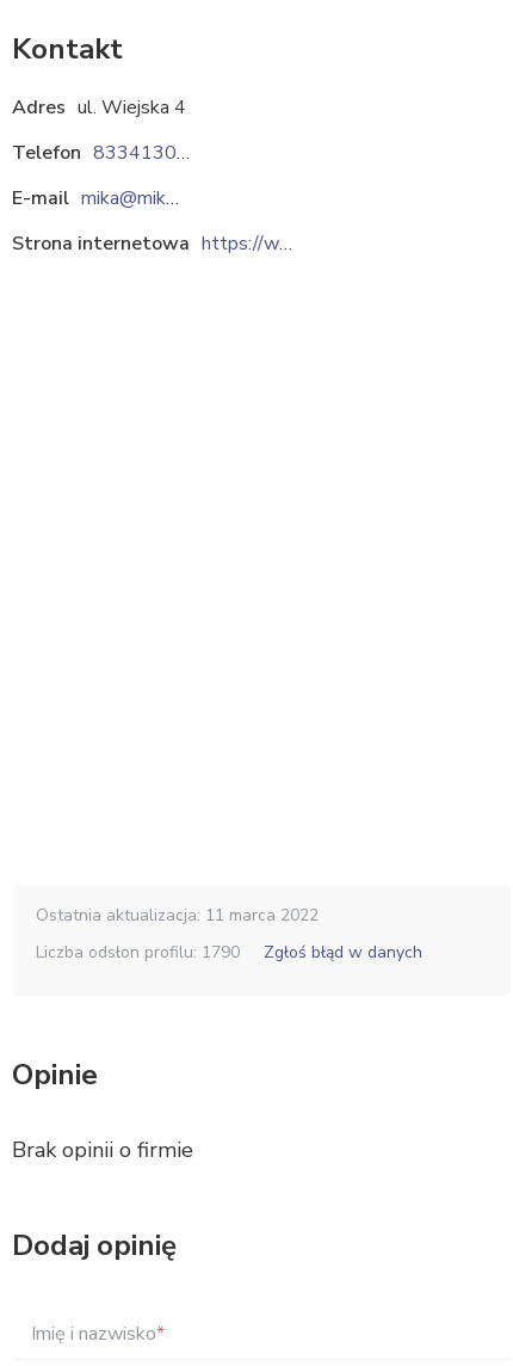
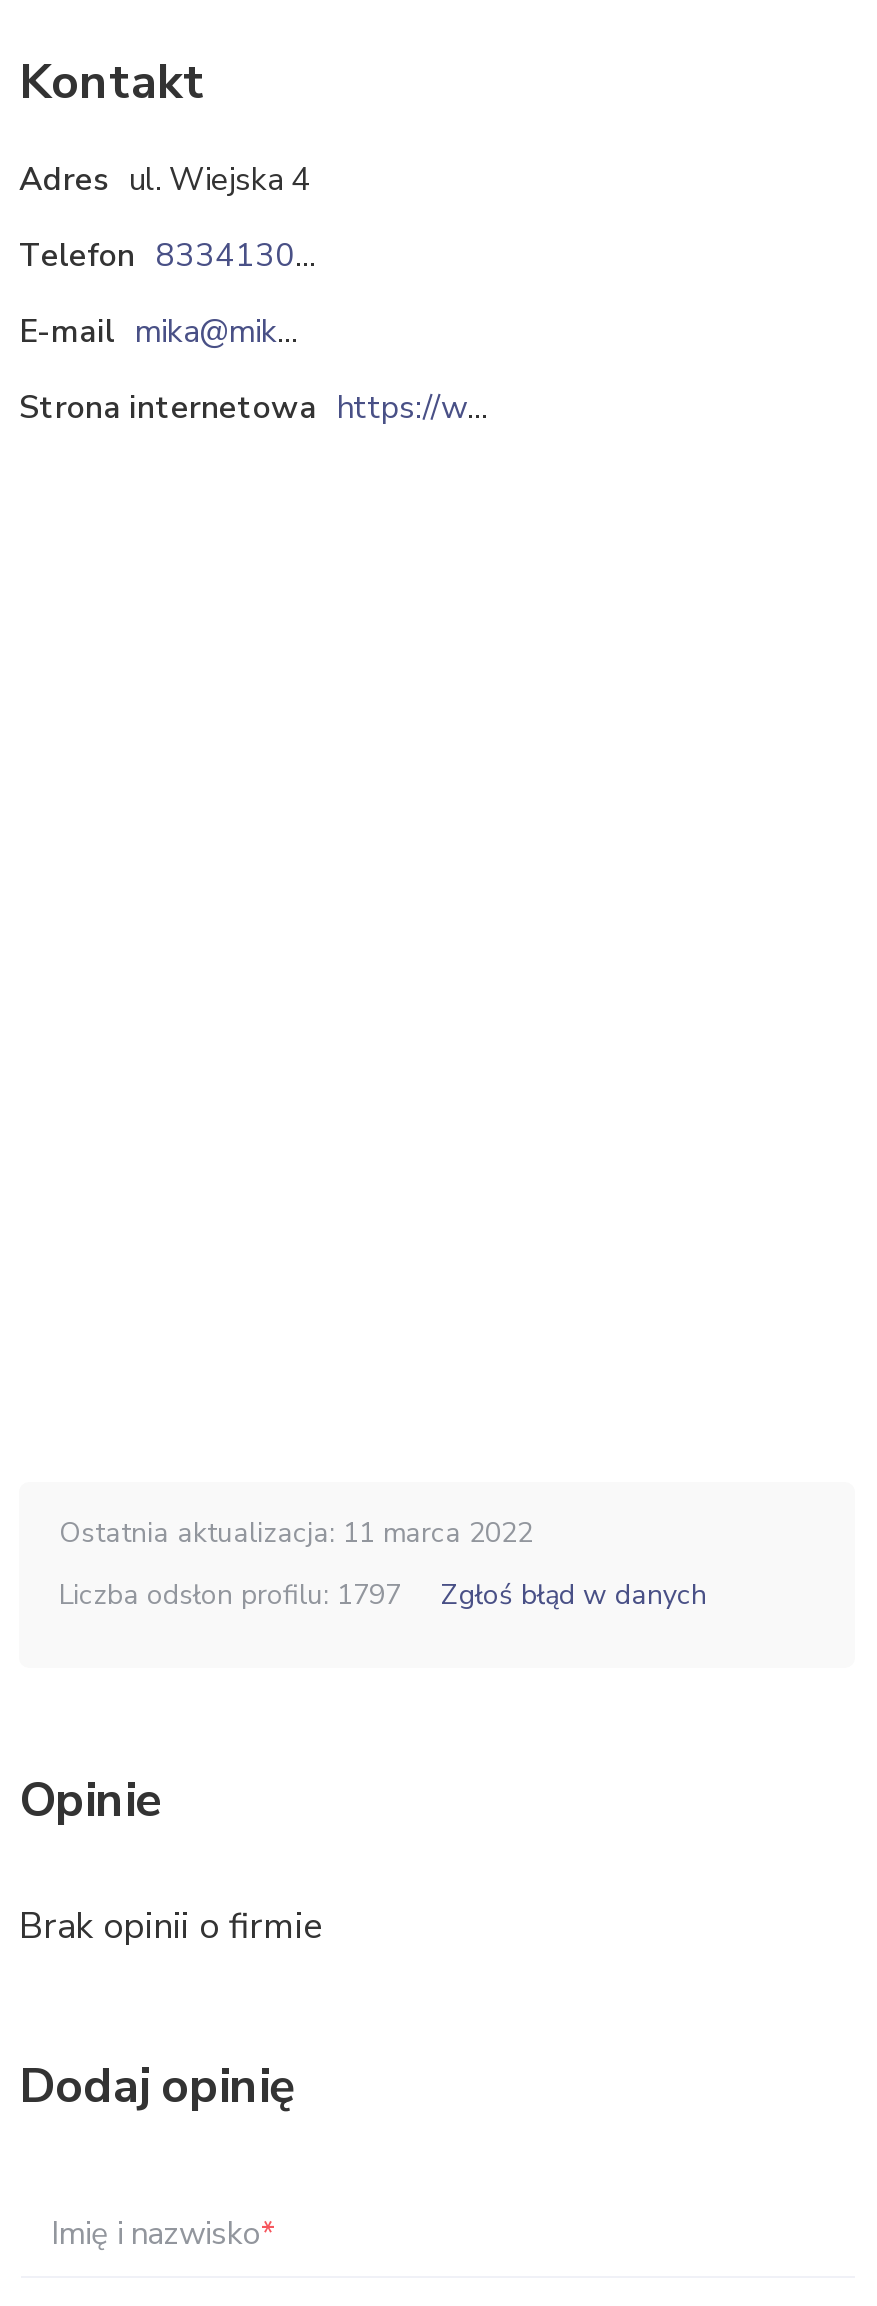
- Liczba odsłon profilu: 1790
+ Liczba odsłon profilu: 1797
